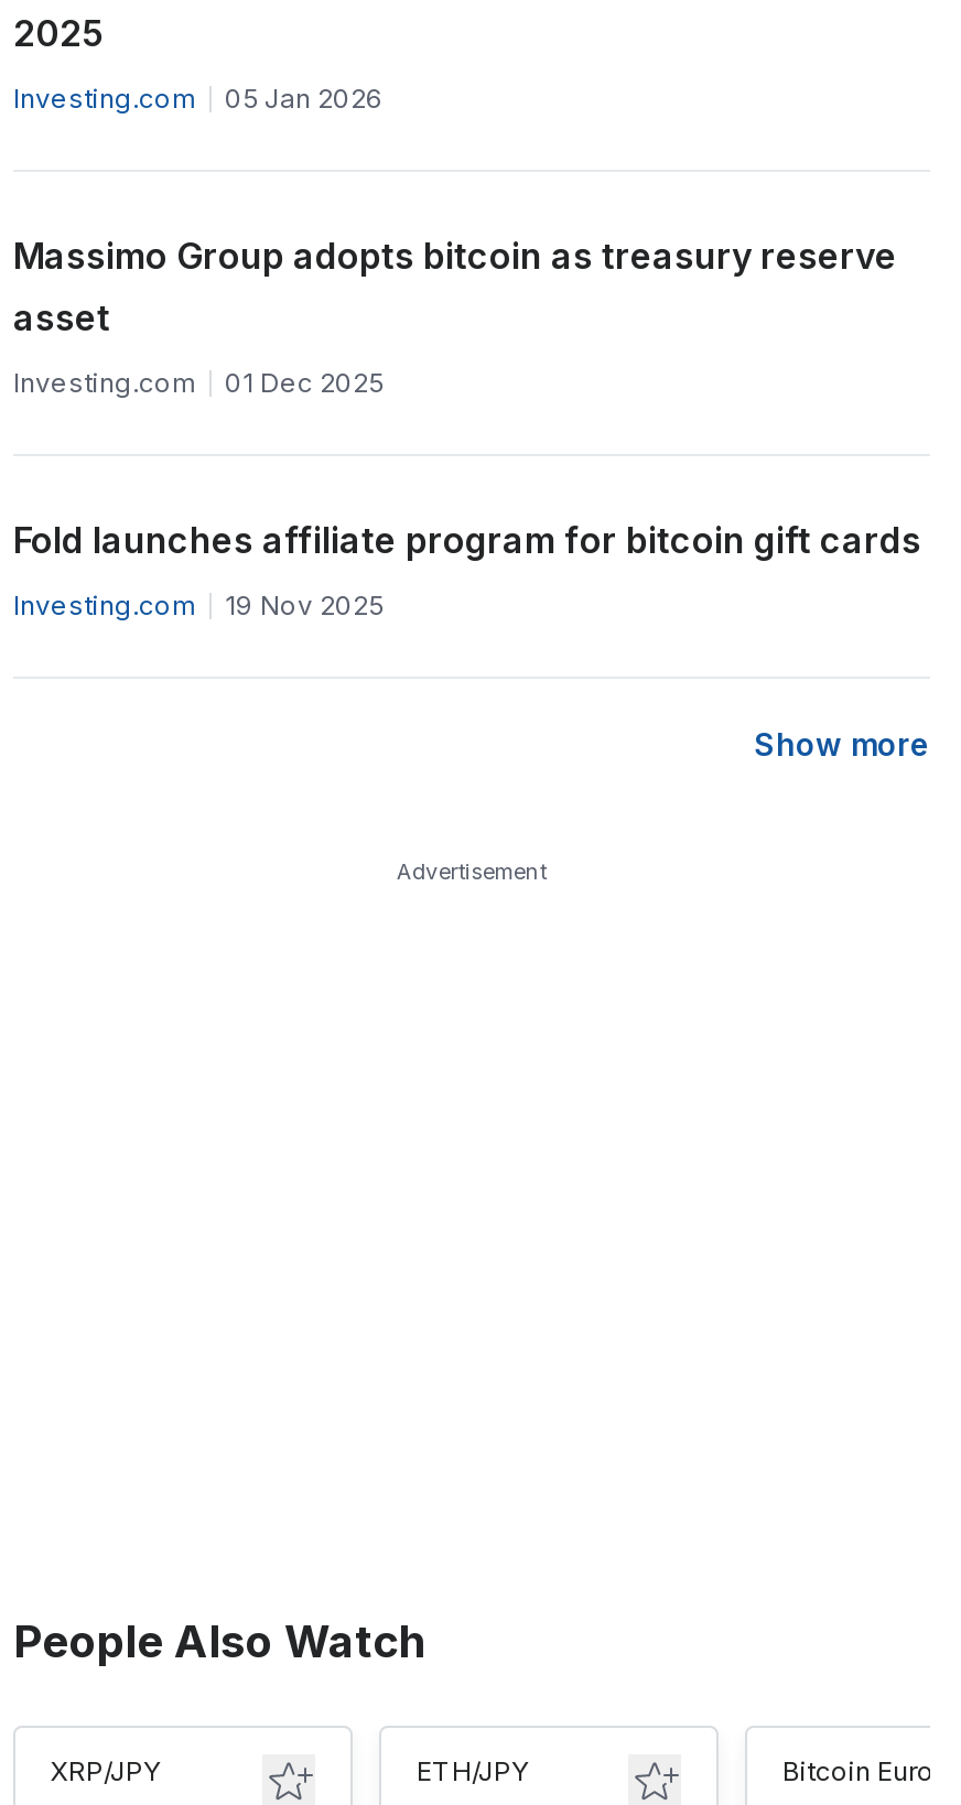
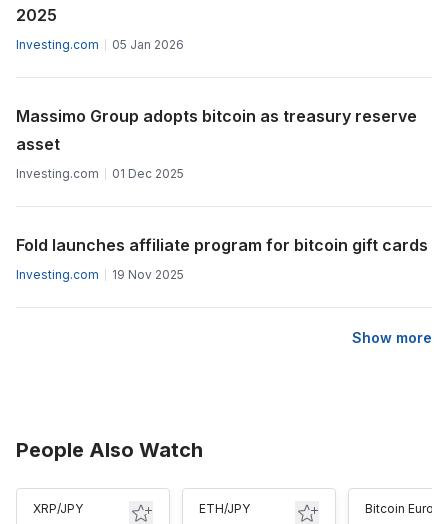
- Advertisement
